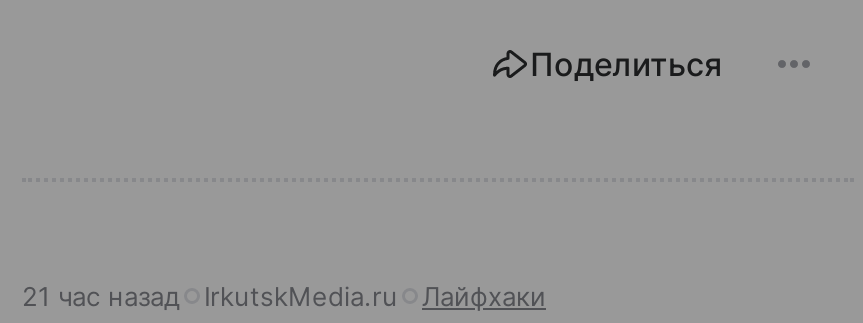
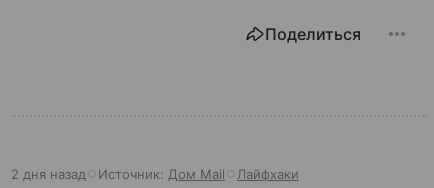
- 21 час назад
- IrkutskMedia.ru
+ 2 дня назад
+ Источник: Дом Mail
